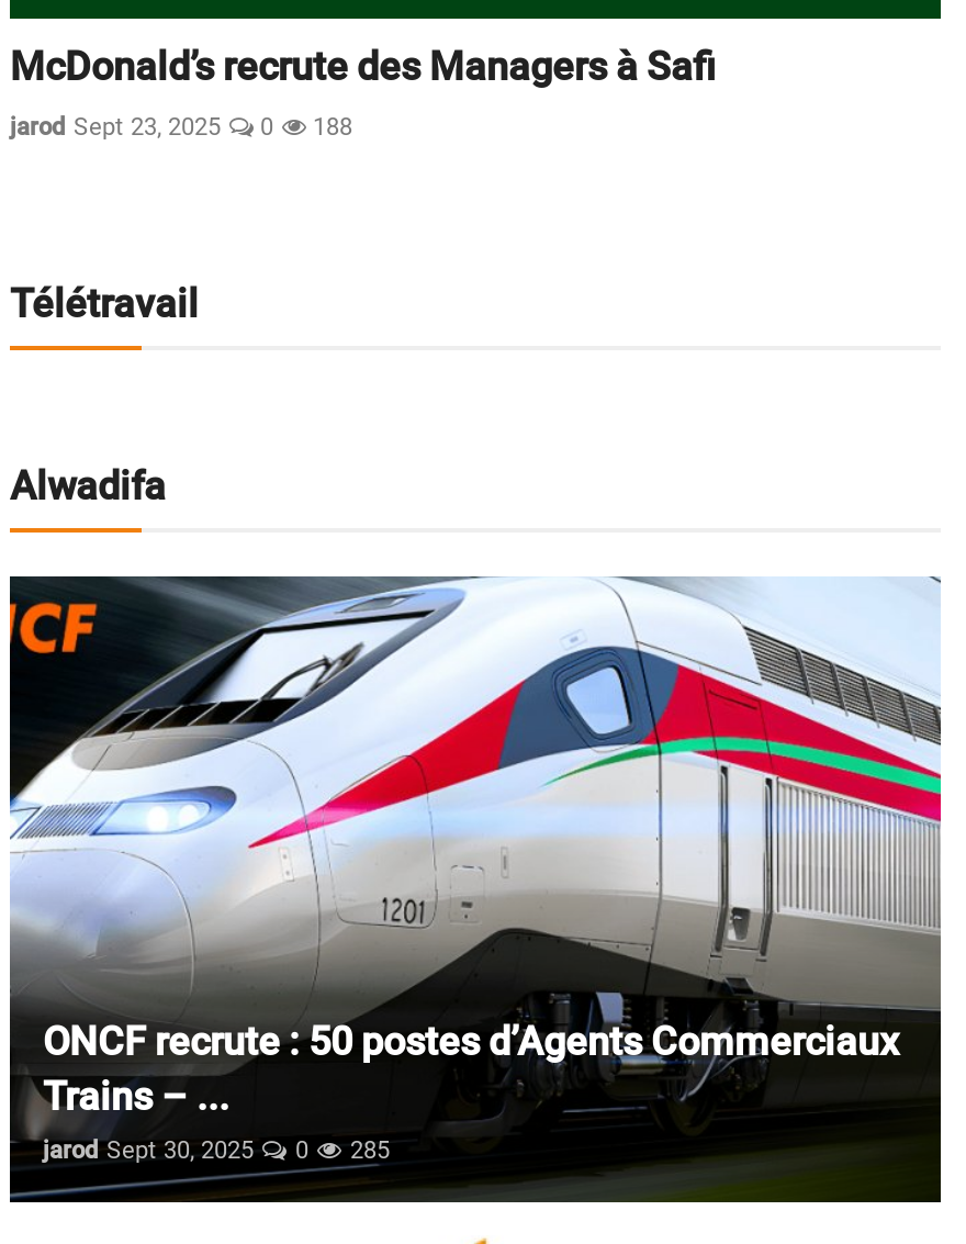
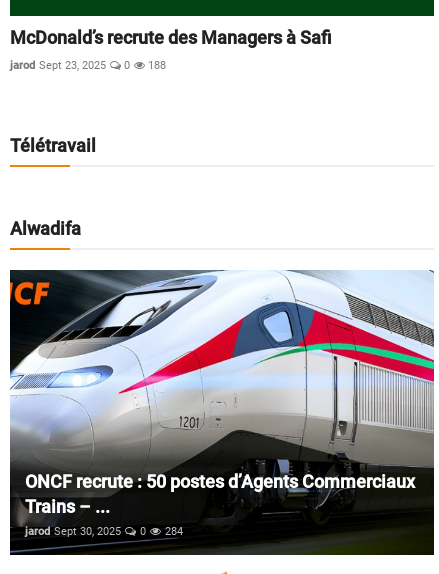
- jarod Sept 30, 2025 0 285
+ jarod Sept 30, 2025 0 284
